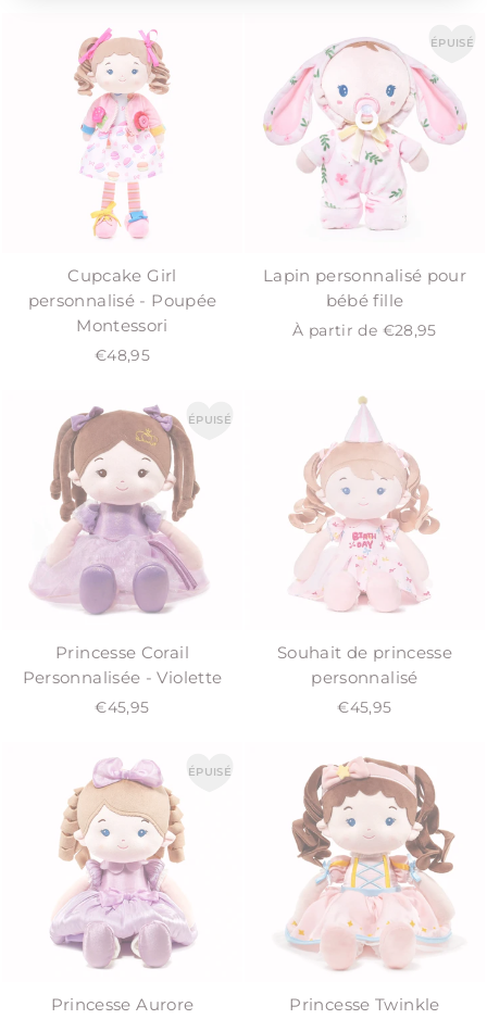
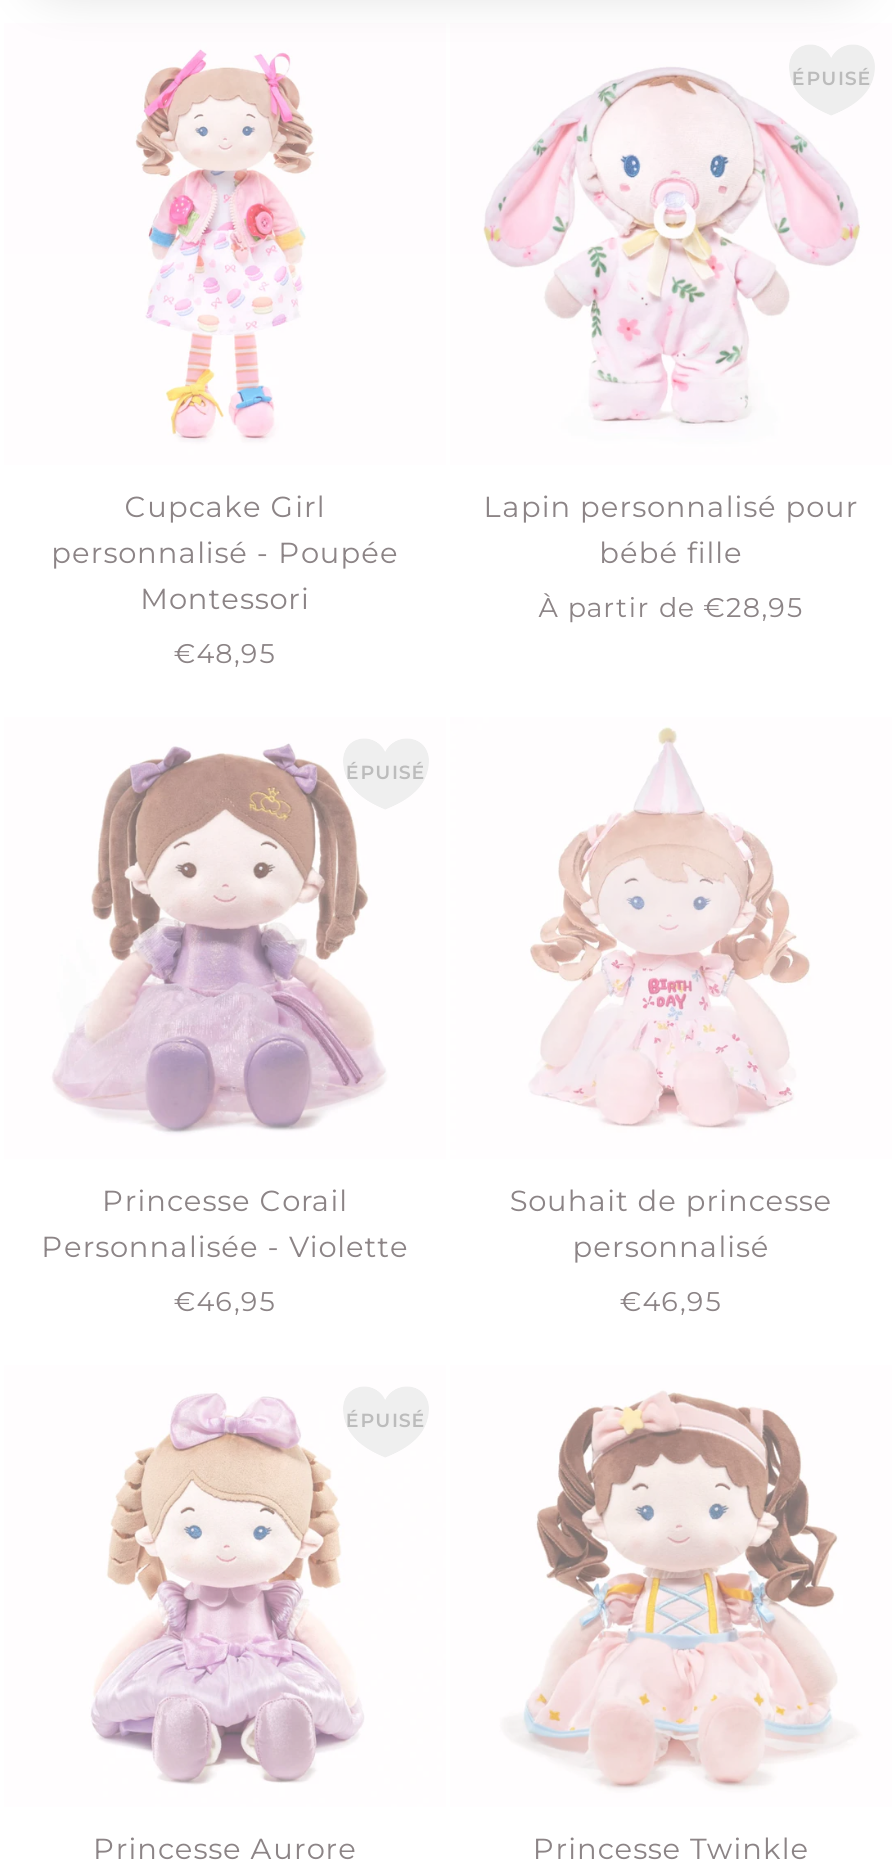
- €45,95
+ €46,95

- €45,95
+ €46,95
